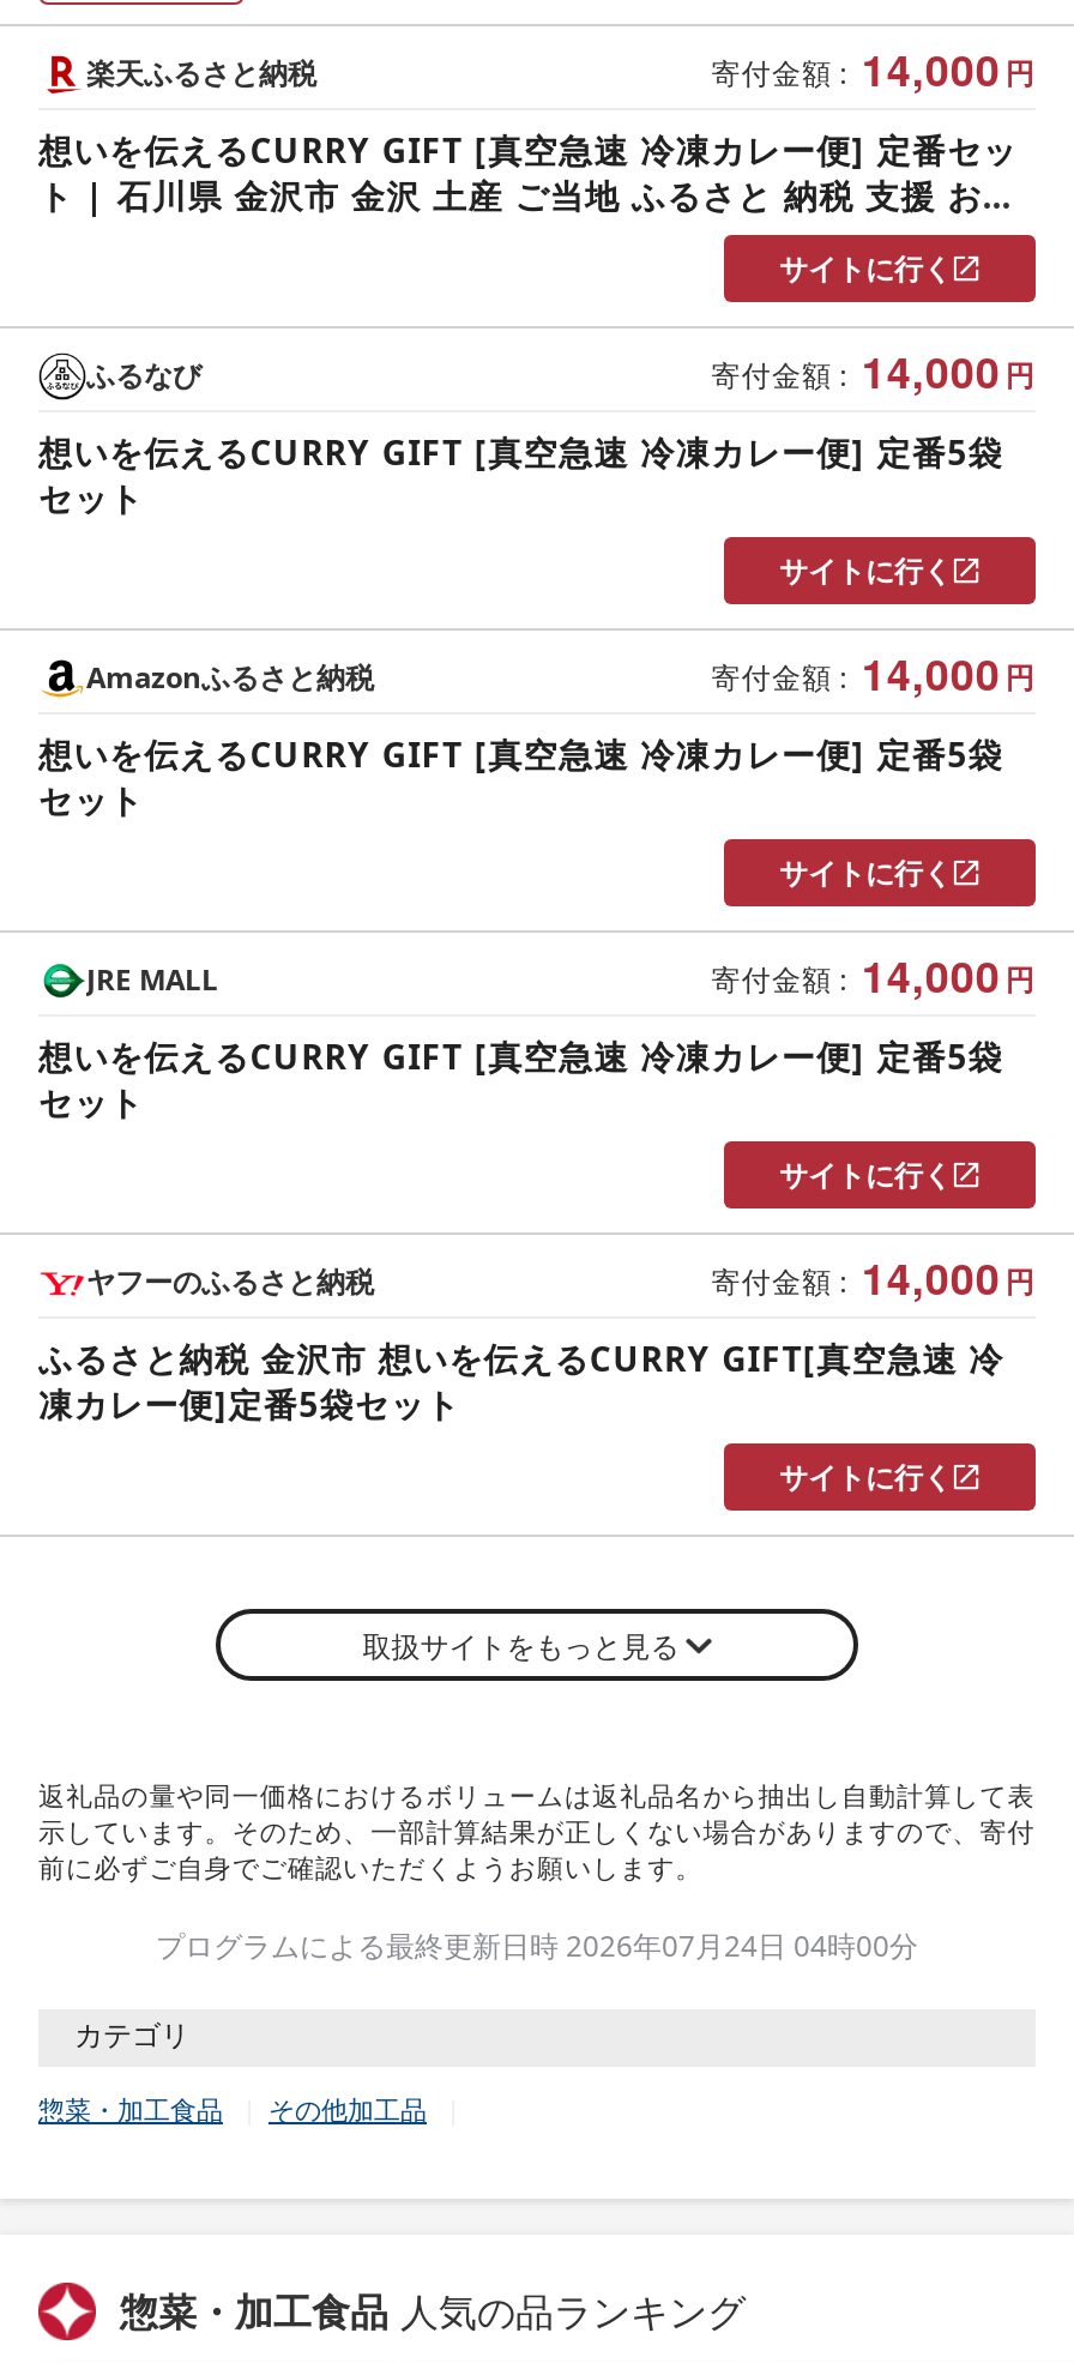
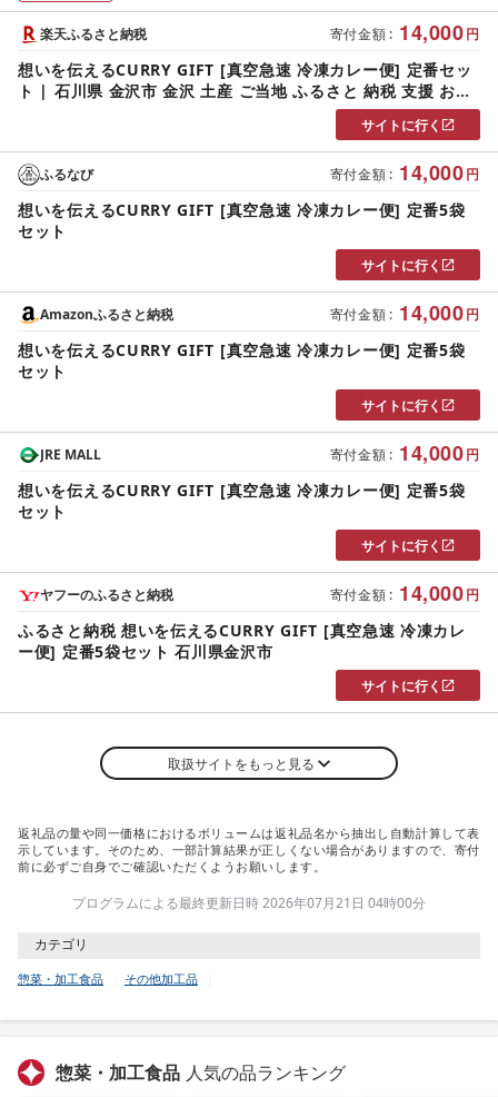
- ふるさと納税 金沢市 想いを伝えるCURRY GIFT[真空急速 冷
- 凍カレー便]定番5袋セット
+ ふるさと納税 想いを伝えるCURRY GIFT [真空急速 冷凍カレ
+ ー便] 定番5袋セット 石川県金沢市

- プログラムによる最終更新日時 2026年07月24日 04時00分
+ プログラムによる最終更新日時 2026年07月21日 04時00分
